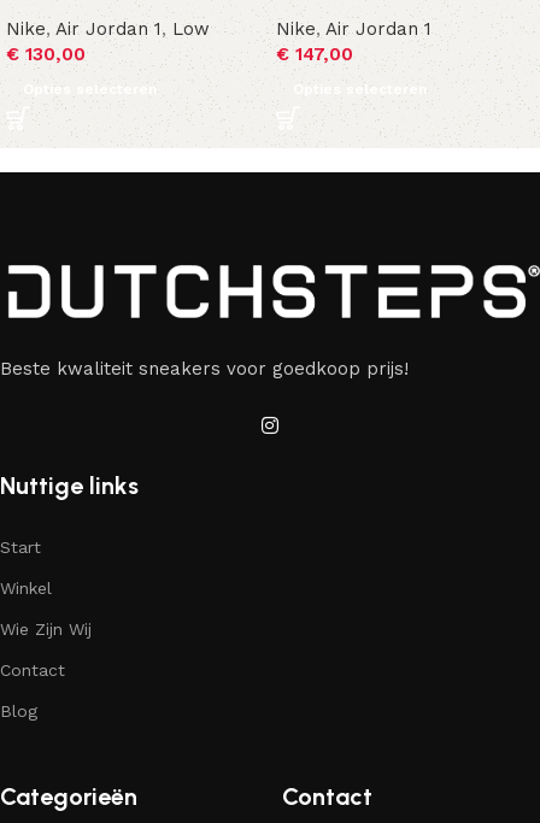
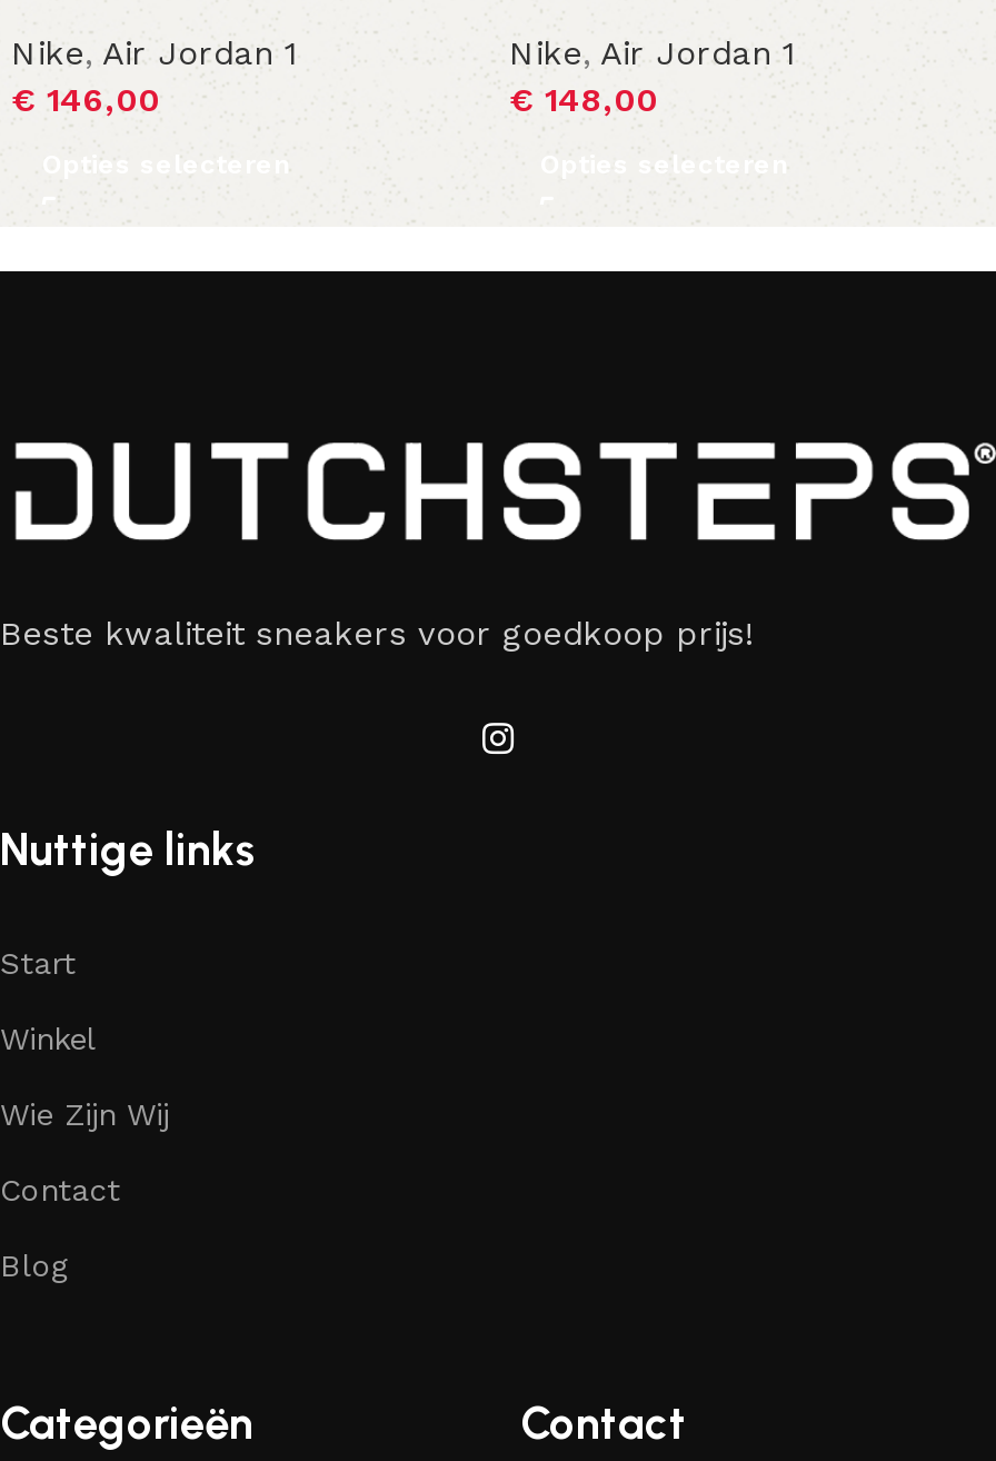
- Nike, Air Jordan 1, Low
- €130,00
+ Nike, Air Jordan 1
+ €146,00

- €147,00
+ €148,00
